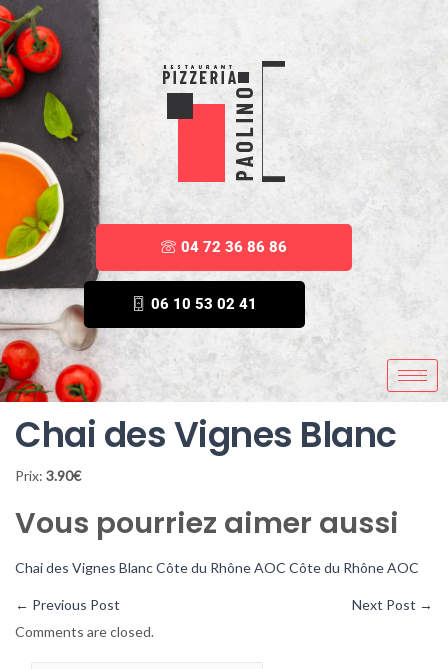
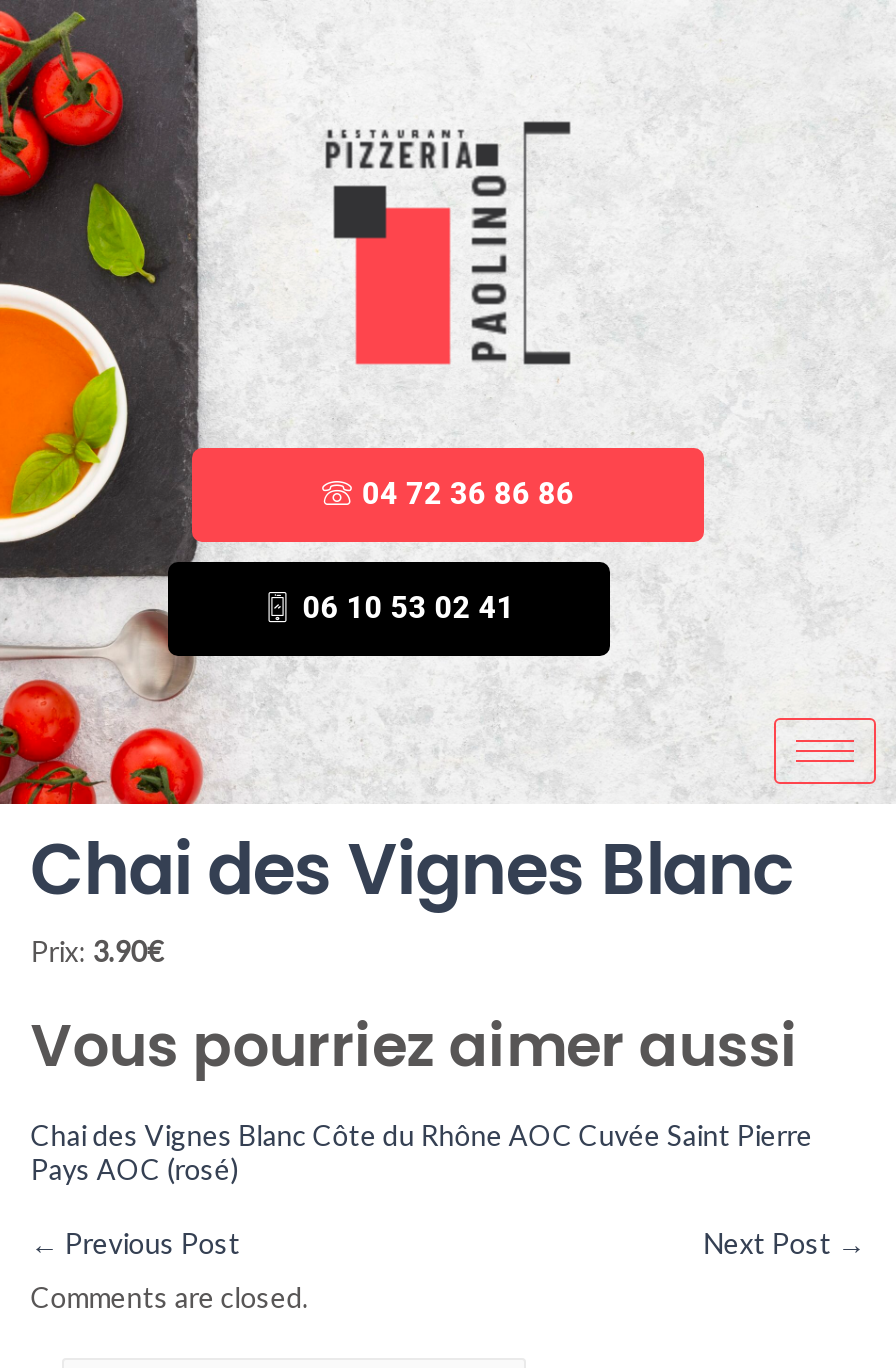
- Chai des Vignes Blanc Côte du Rhône AOC Côte du Rhône AOC
+ Chai des Vignes Blanc Côte du Rhône AOC Cuvée Saint Pierre
+ Pays AOC (rosé)
